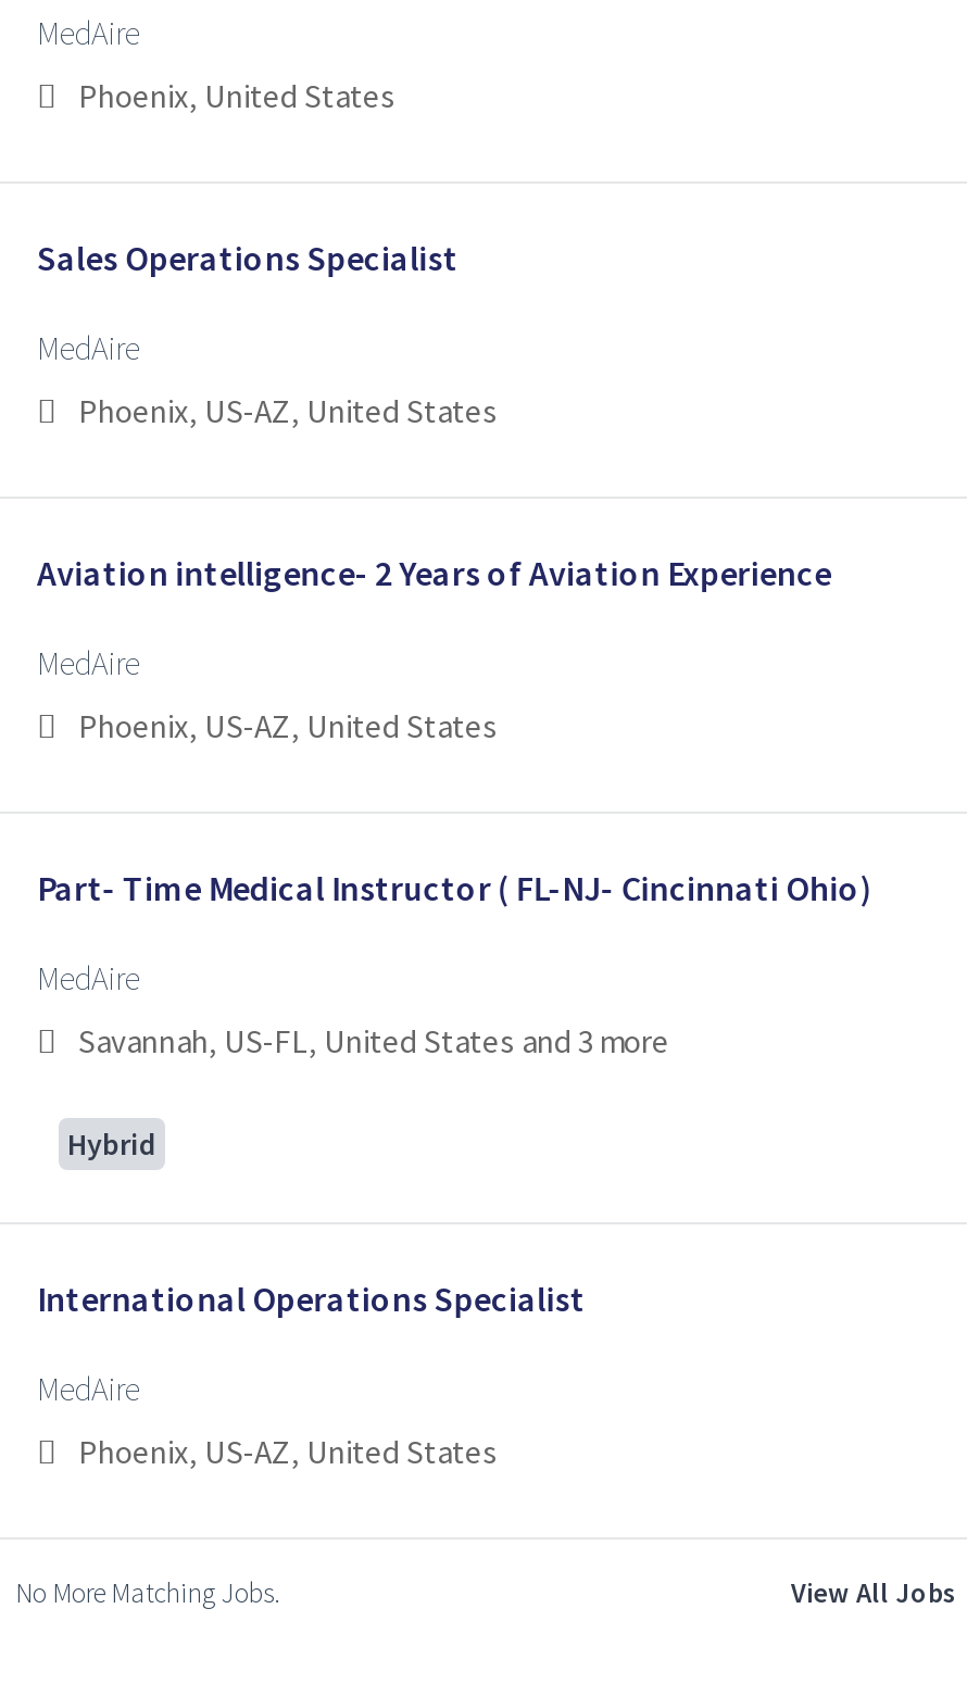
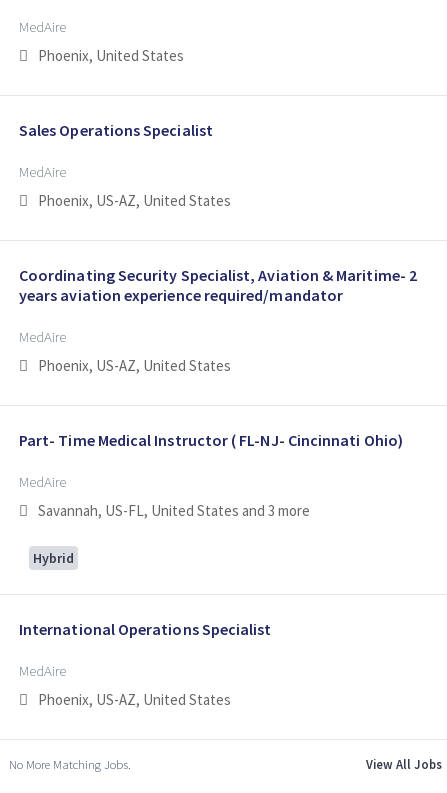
- Aviation intelligence- 2 Years of Aviation Experience
+ Coordinating Security Specialist, Aviation & Maritime- 2
+ years aviation experience required/mandator
